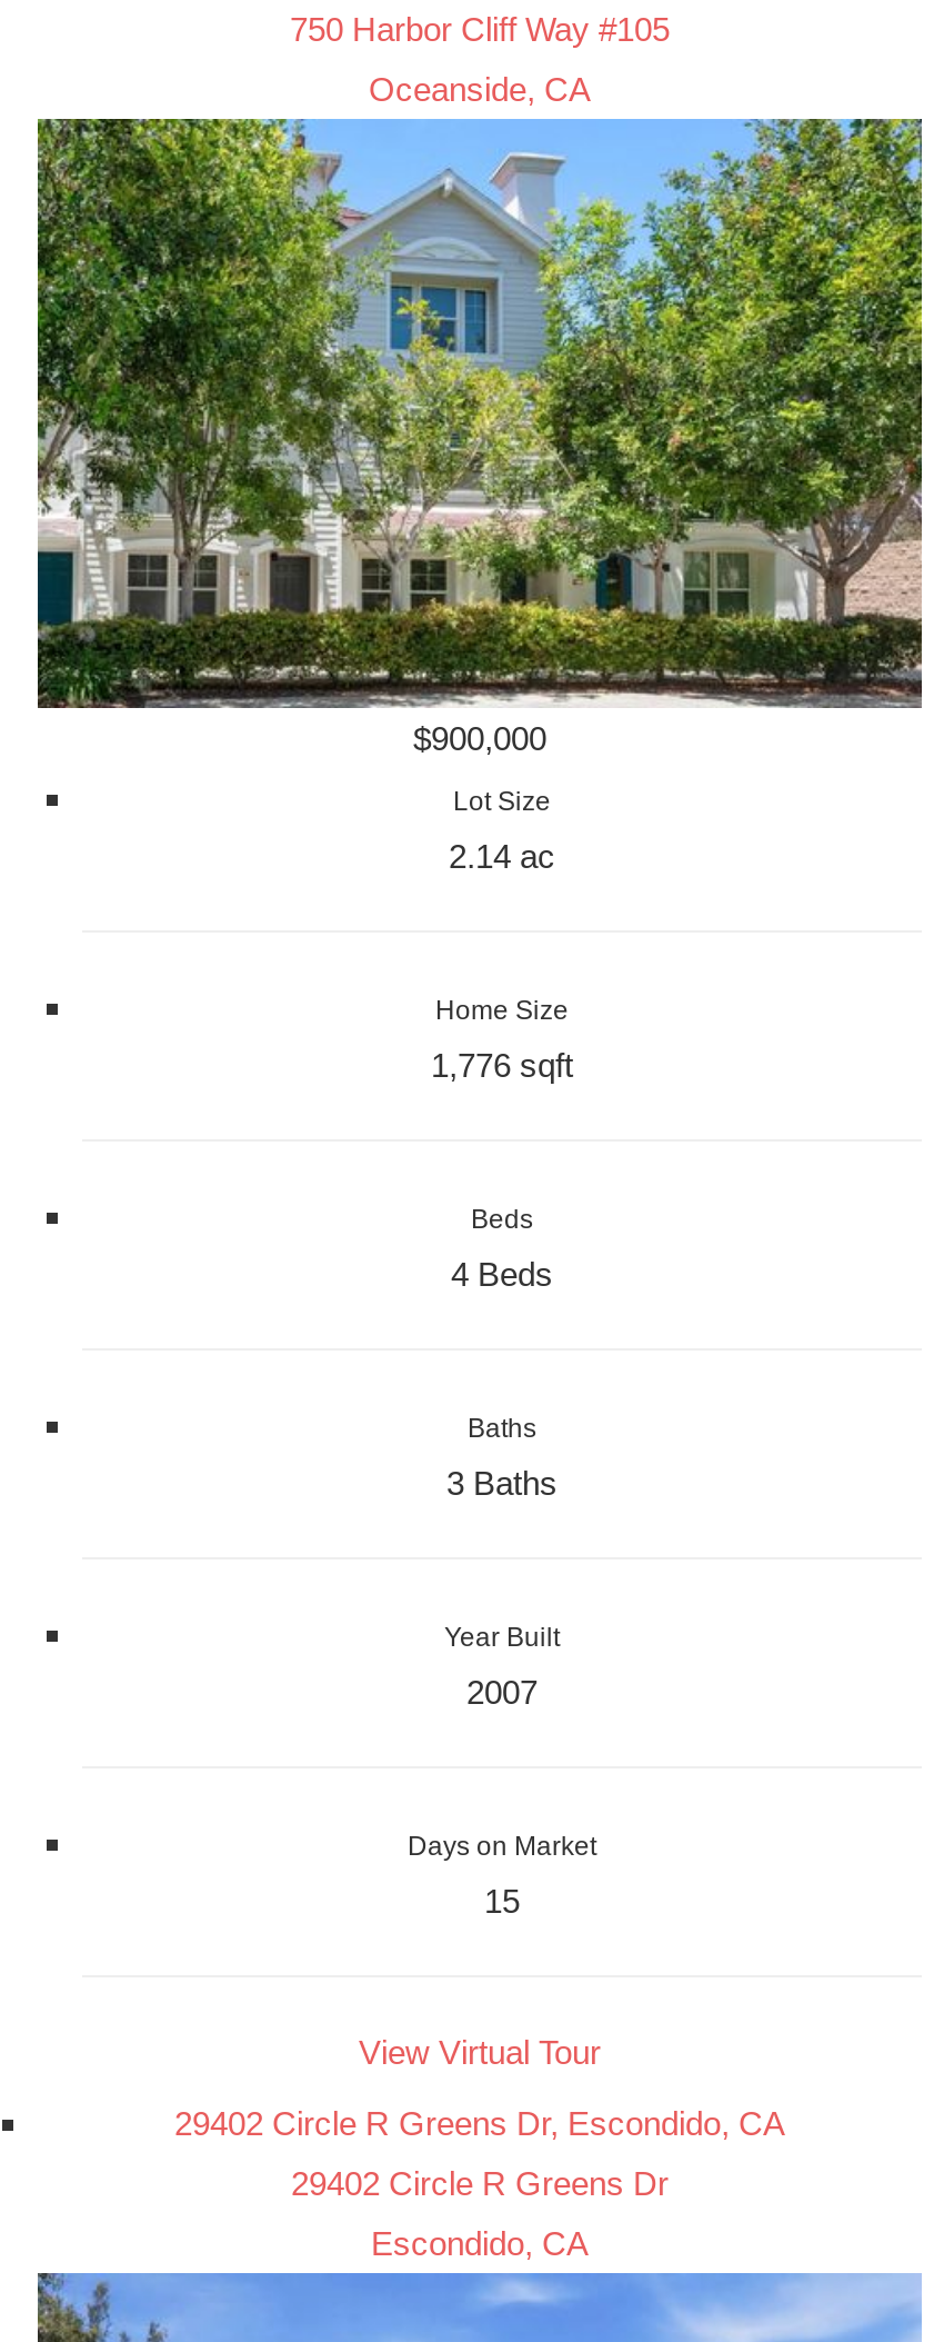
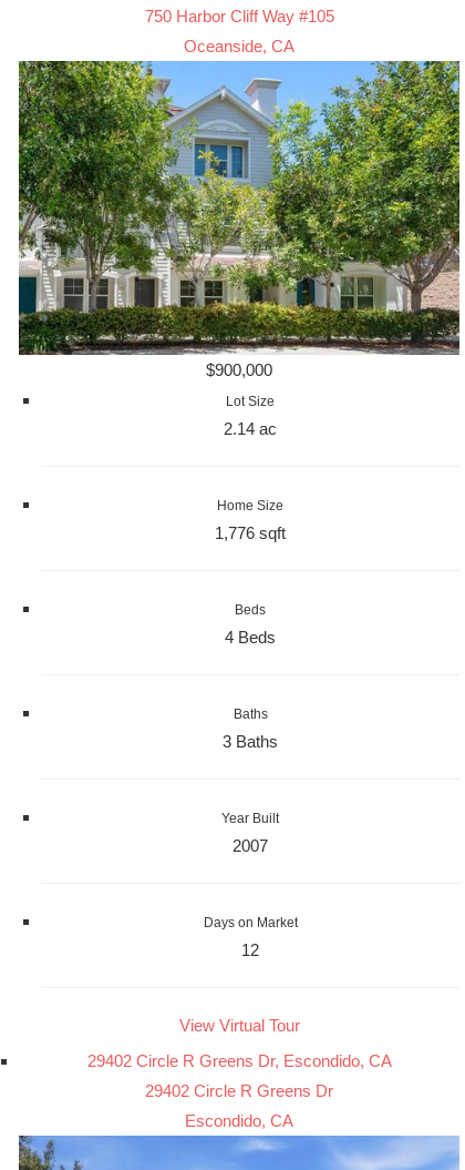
- 15
+ 12
